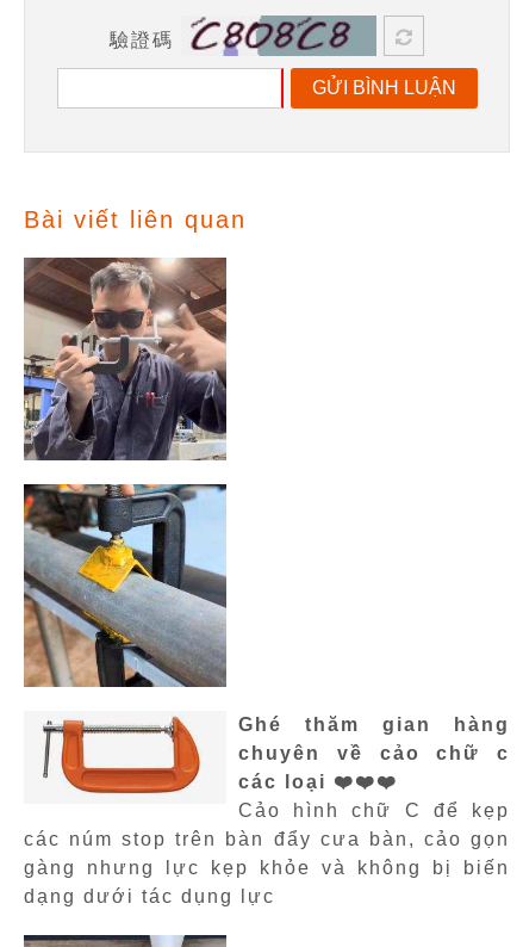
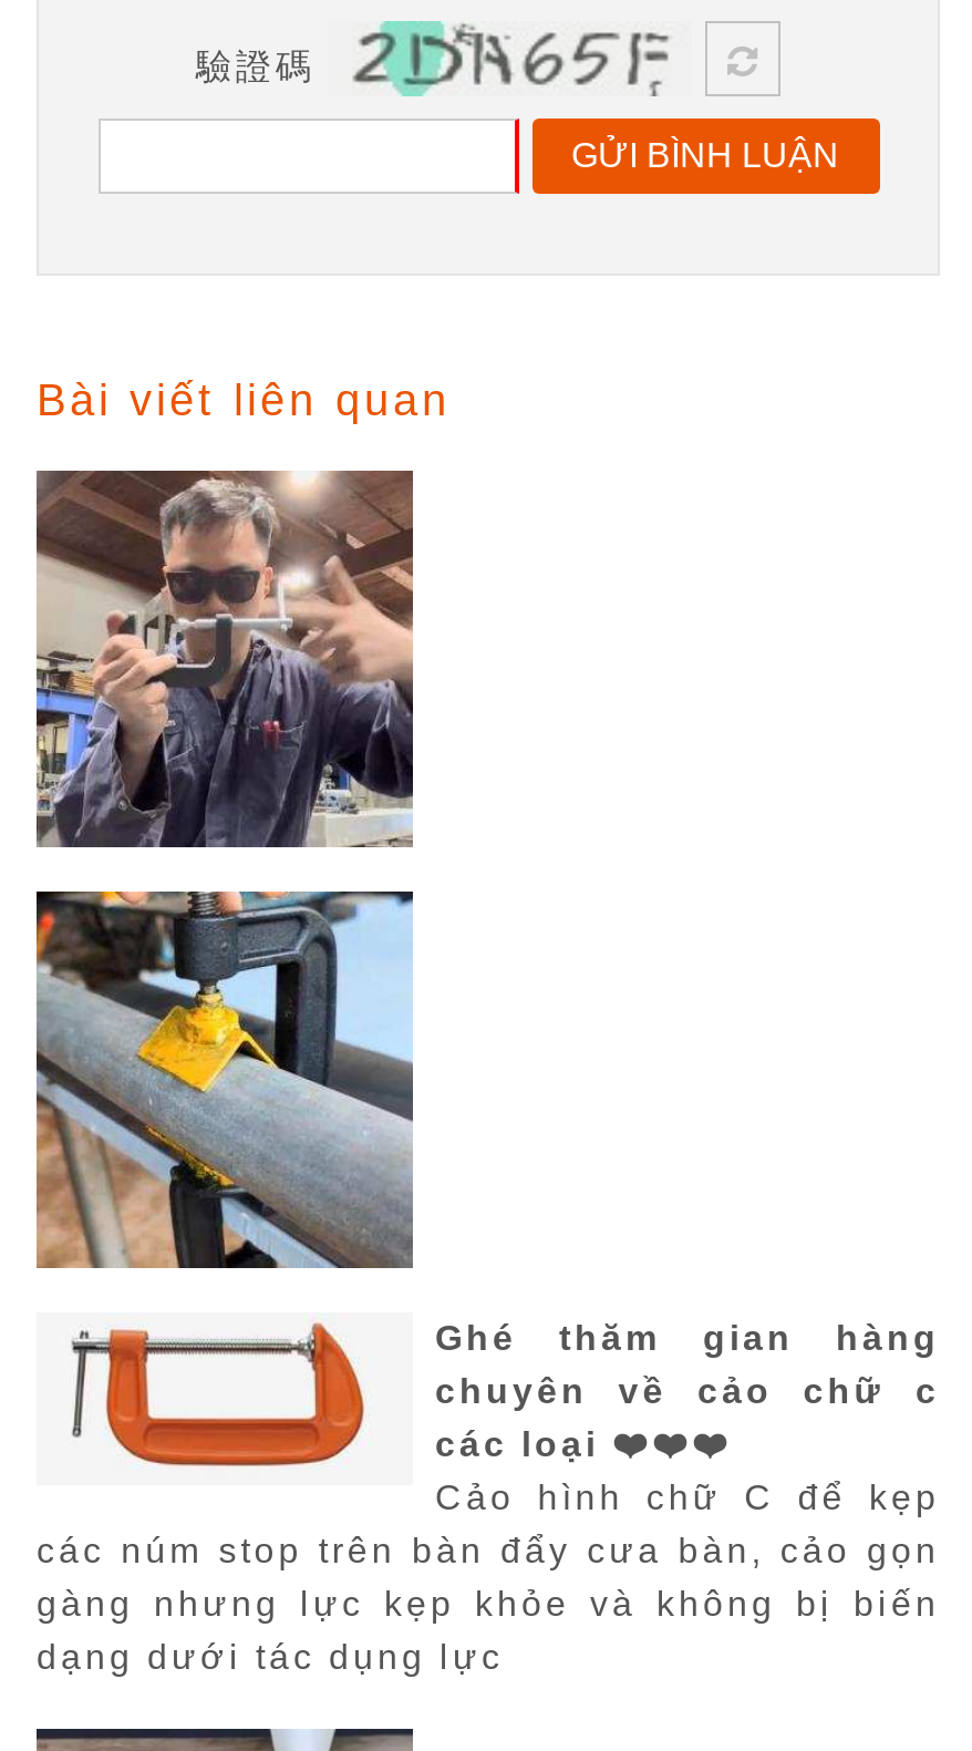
- [image]
+ [image]
